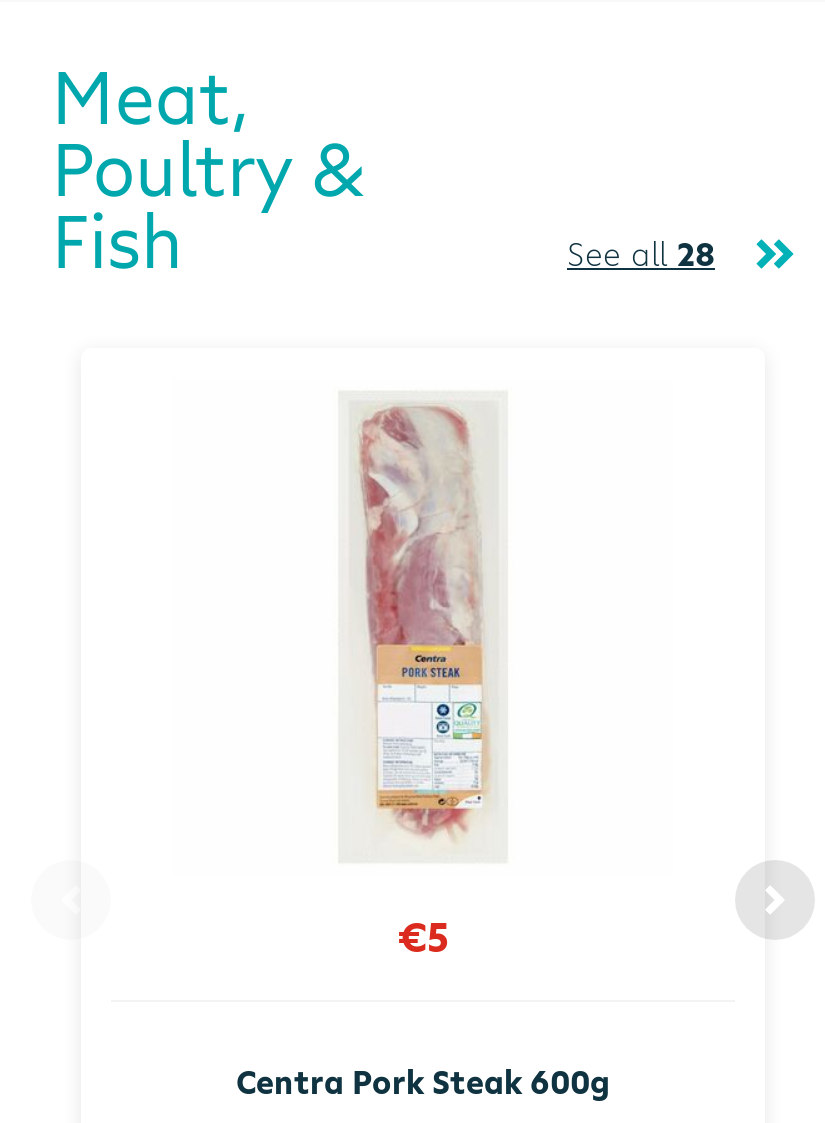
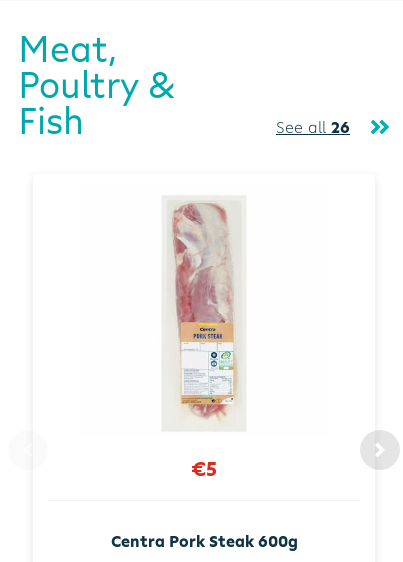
- See all 28
+ See all 26
